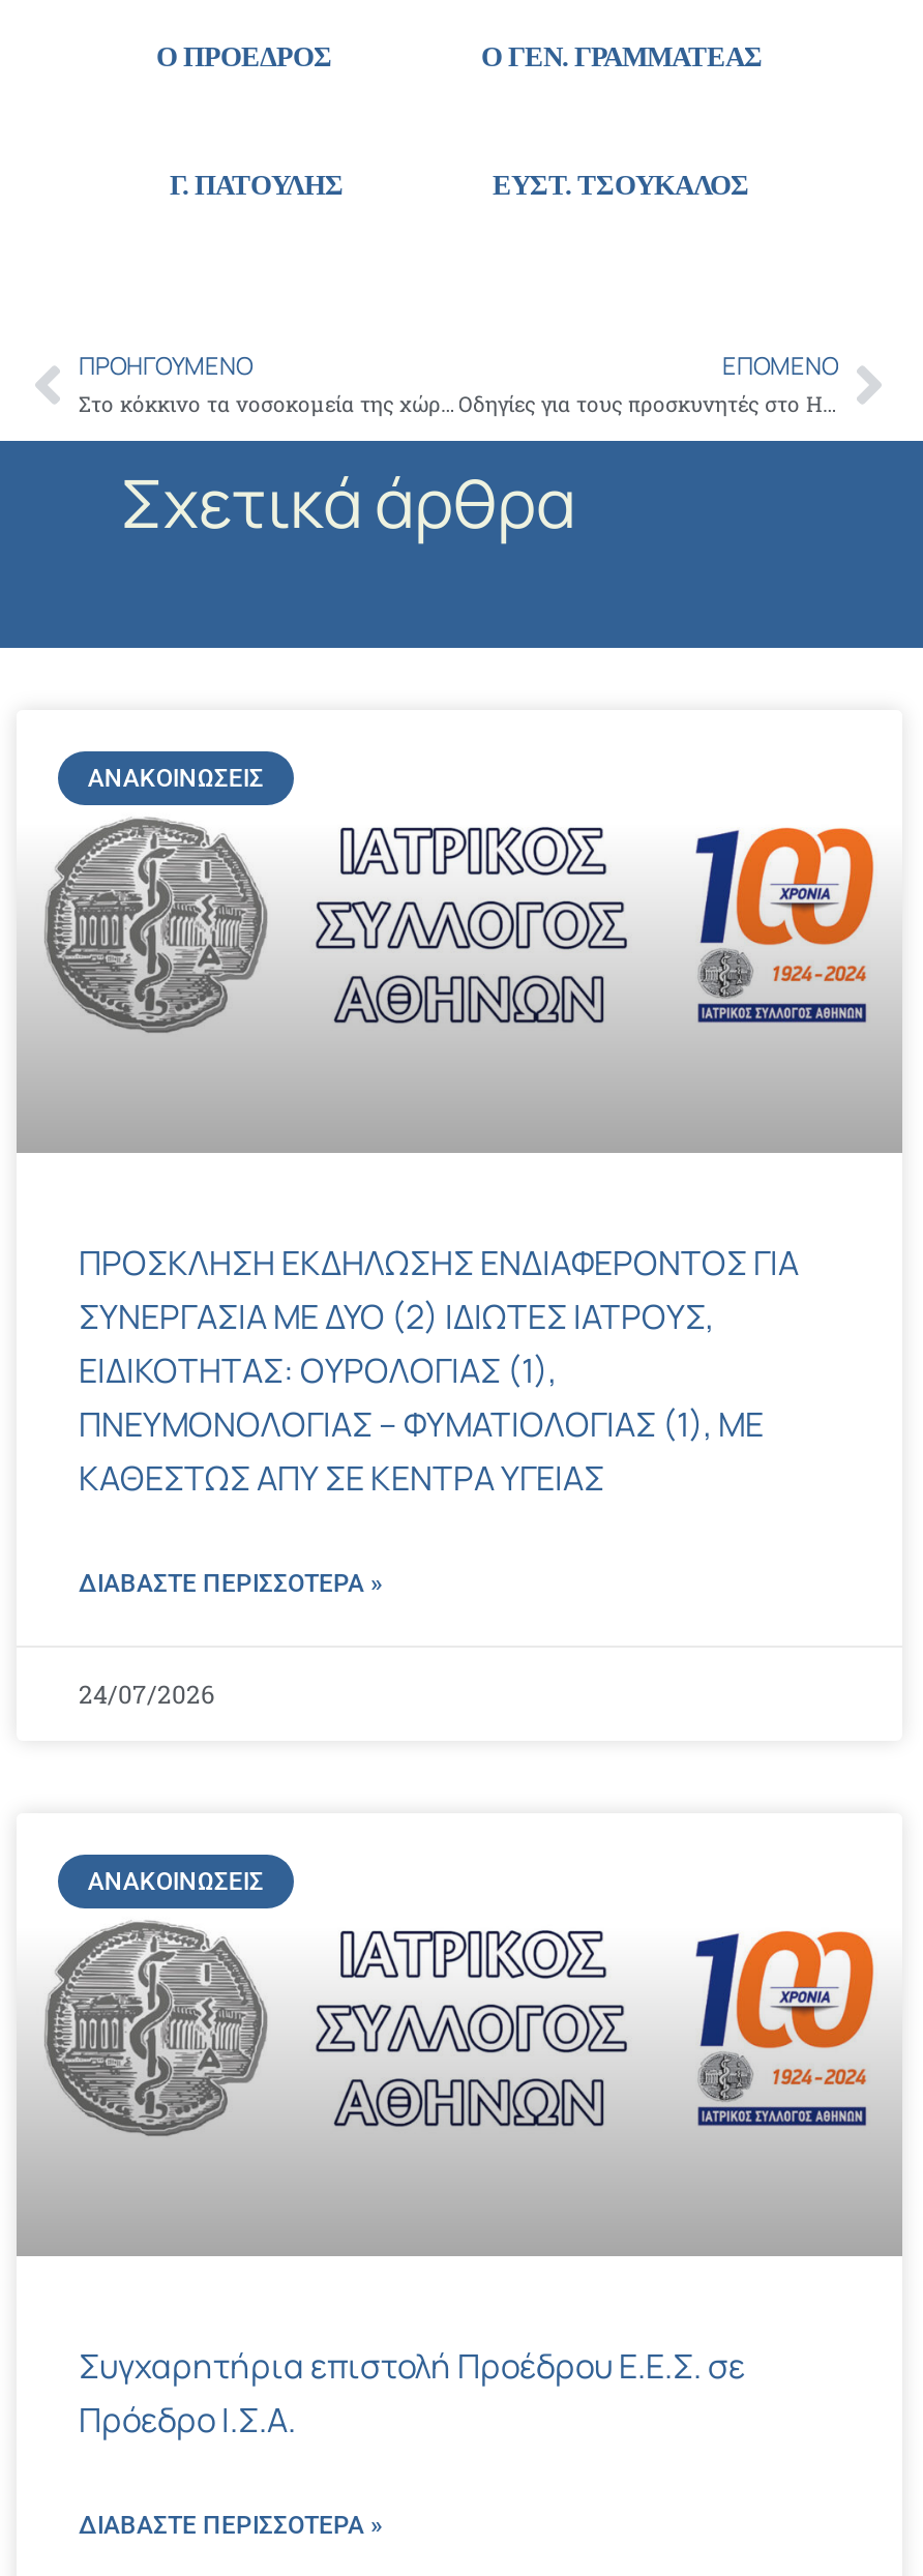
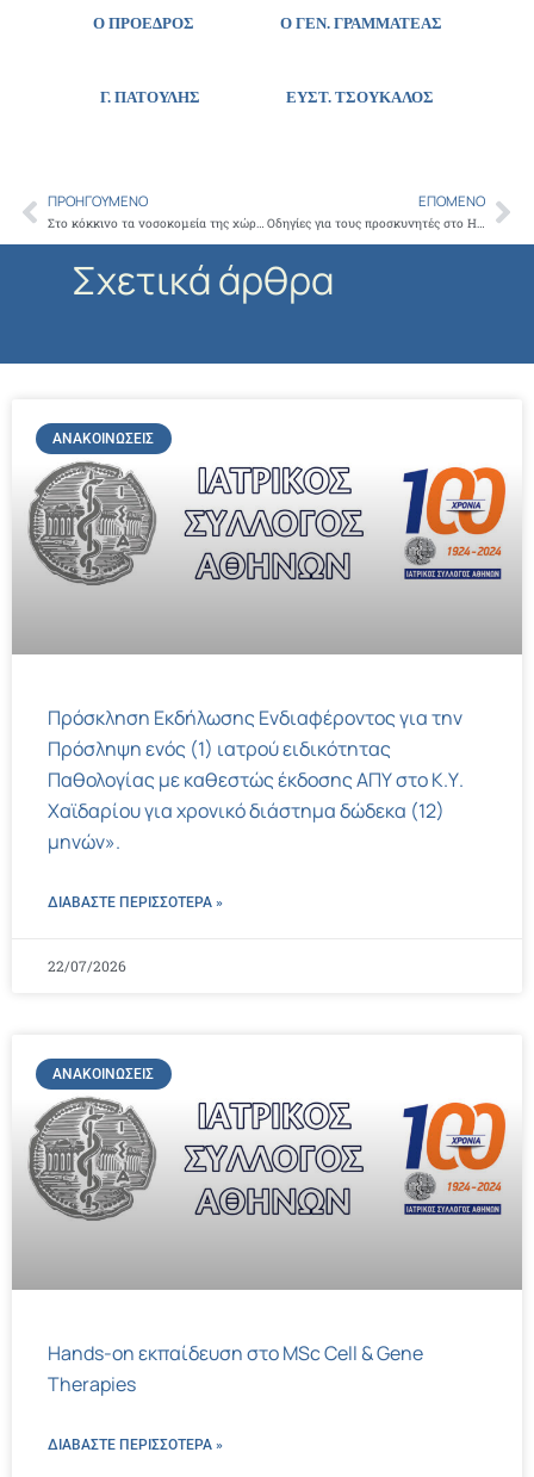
- ΠΡΟΣΚΛΗΣΗ ΕΚΔΗΛΩΣΗΣ ΕΝΔΙΑΦΕΡΟΝΤΟΣ ΓΙΑ
- ΣΥΝΕΡΓΑΣΙΑ ΜΕ ΔΥΟ (2) ΙΔΙΩΤΕΣ ΙΑΤΡΟΥΣ,
- ΕΙΔΙΚΟΤΗΤΑΣ: ΟΥΡΟΛΟΓΙΑΣ (1),
- ΠΝΕΥΜΟΝΟΛΟΓΙΑΣ – ΦΥΜΑΤΙΟΛΟΓΙΑΣ (1), ΜΕ
- ΚΑΘΕΣΤΩΣ ΑΠΥ ΣΕ ΚΕΝΤΡΑ ΥΓΕΙΑΣ
+ Πρόσκληση Εκδήλωσης Ενδιαφέροντος για την
+ Πρόσληψη ενός (1) ιατρού ειδικότητας
+ Παθολογίας με καθεστώς έκδοσης ΑΠΥ στο Κ.Υ.
+ Χαϊδαρίου για χρονικό διάστημα δώδεκα (12)
+ μηνών».

- 24/07/2026
+ 22/07/2026

- Συγχαρητήρια επιστολή Προέδρου Ε.Ε.Σ. σε
- Πρόεδρο Ι.Σ.Α.
+ Hands-on εκπαίδευση στο MSc Cell & Gene
+ Therapies
